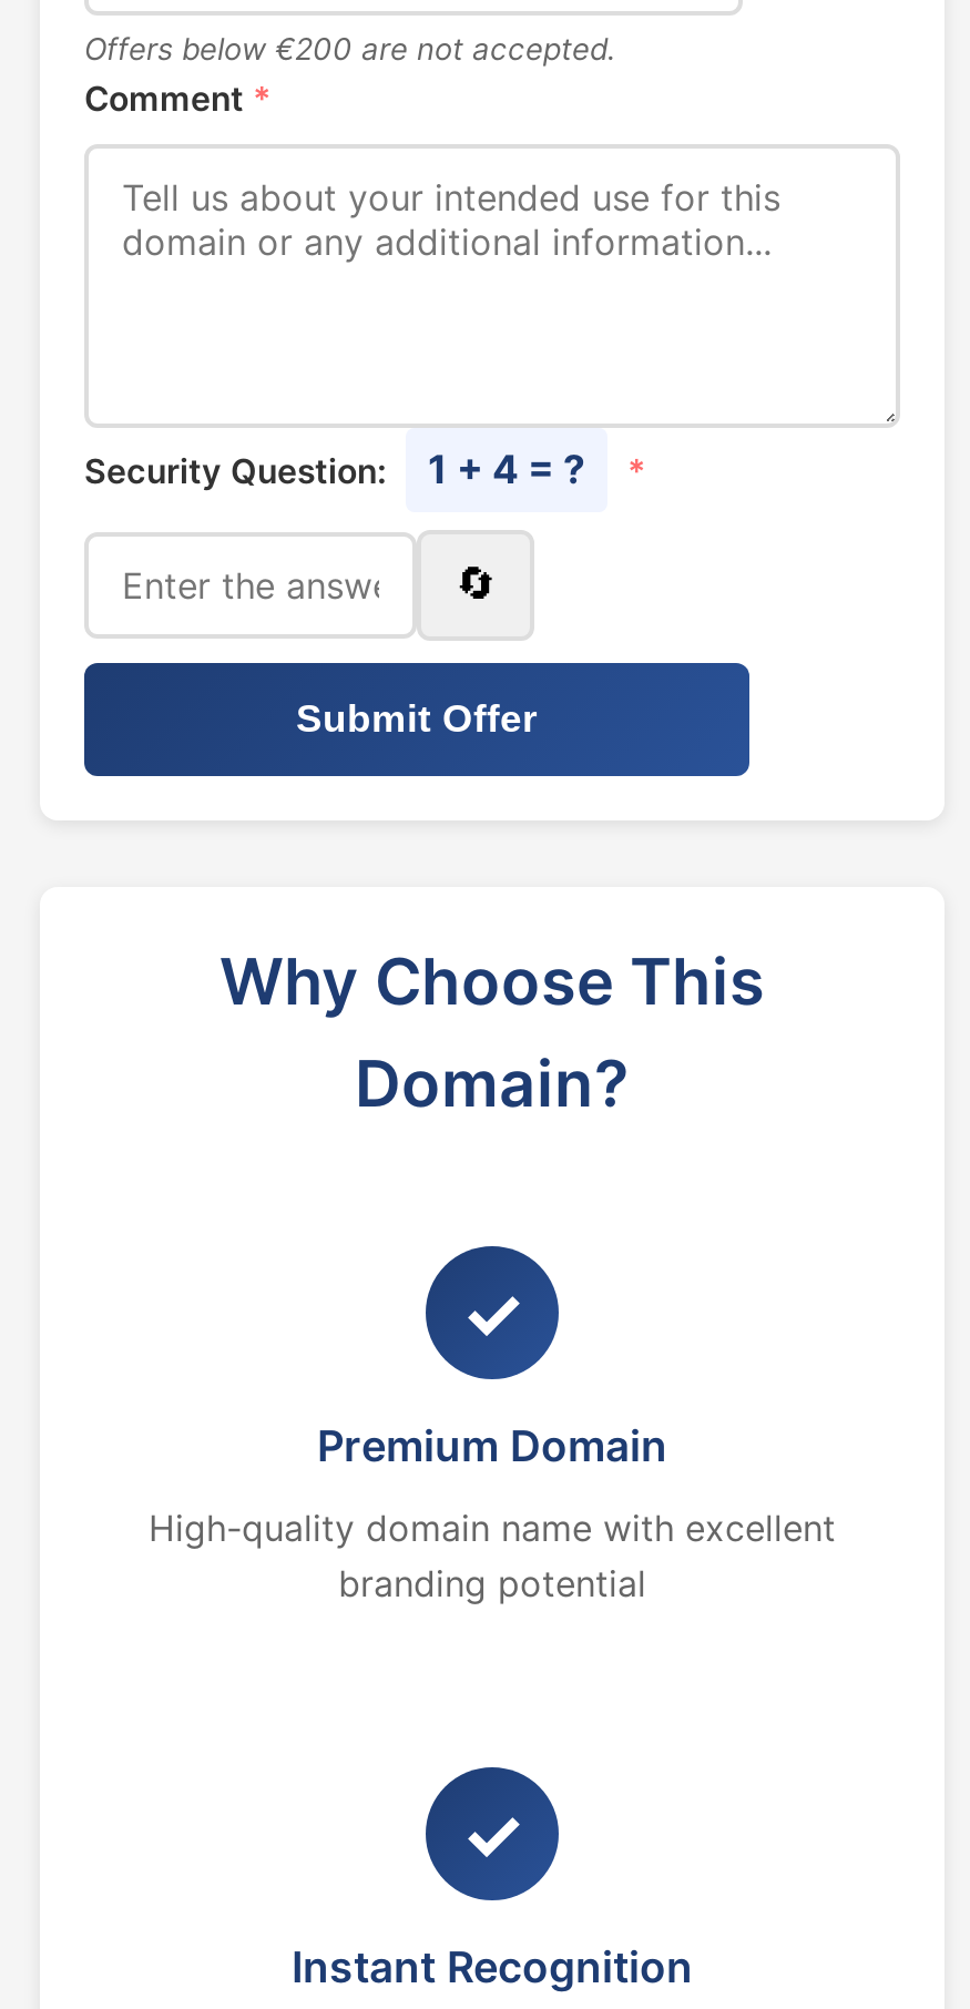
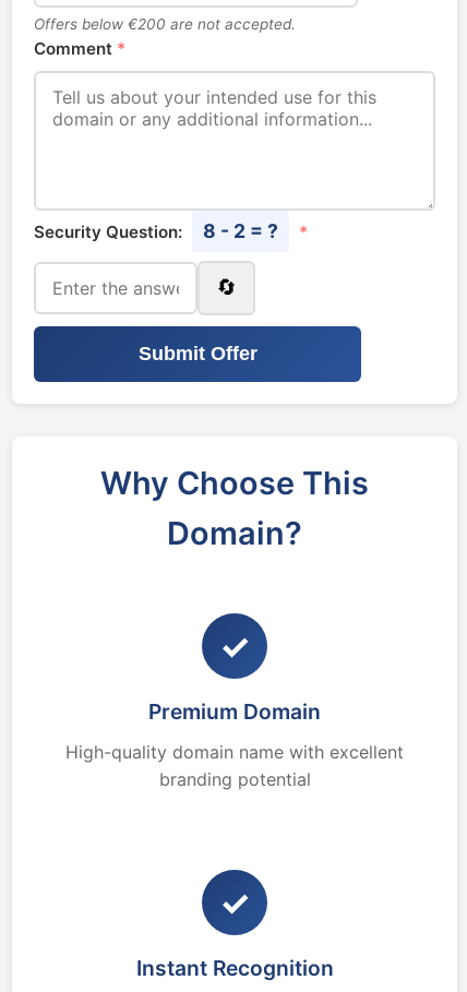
- 1 + 4 = ?
+ 8 - 2 = ?
